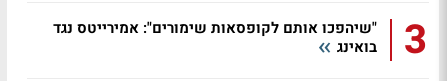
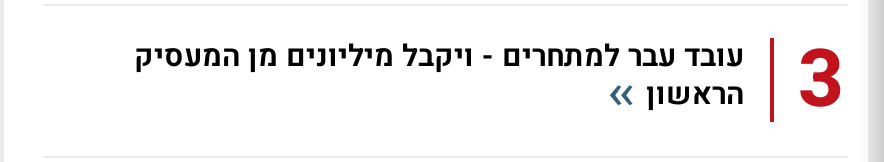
- "שיהפכו אותם לקופסאות שימורים": אמירייטס נגד
- בואינג
+ עובד עבר למתחרים - ויקבל מיליונים מן המעסיק
+ הראשון
